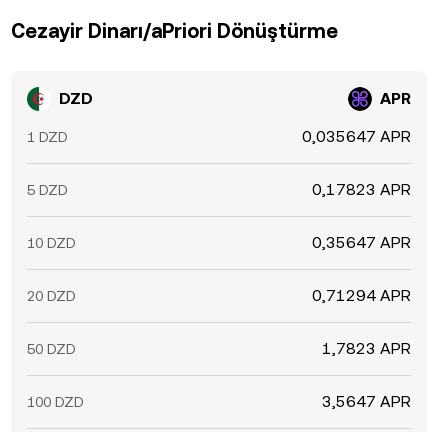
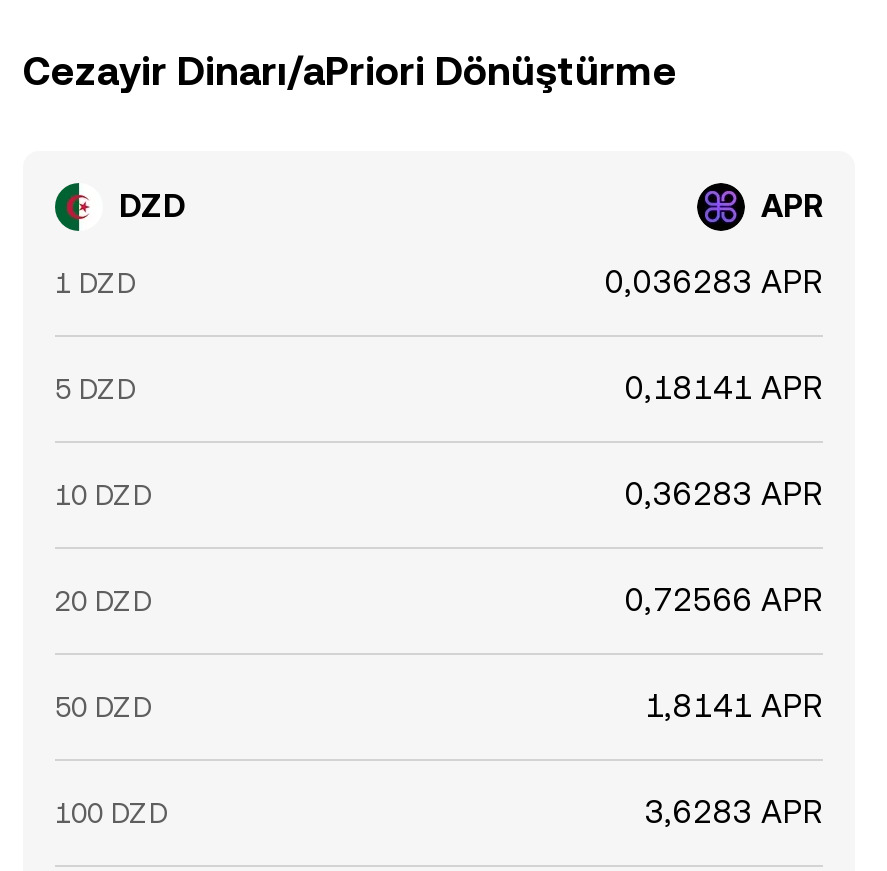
- 0,035647 APR
+ 0,036283 APR

- 0,17823 APR
+ 0,18141 APR

- 0,35647 APR
+ 0,36283 APR

- 0,71294 APR
+ 0,72566 APR

- 1,7823 APR
+ 1,8141 APR

- 3,5647 APR
+ 3,6283 APR
